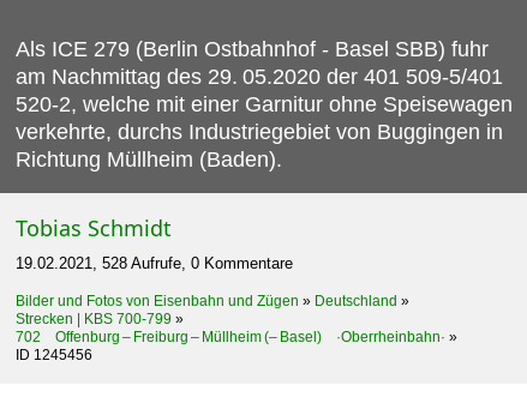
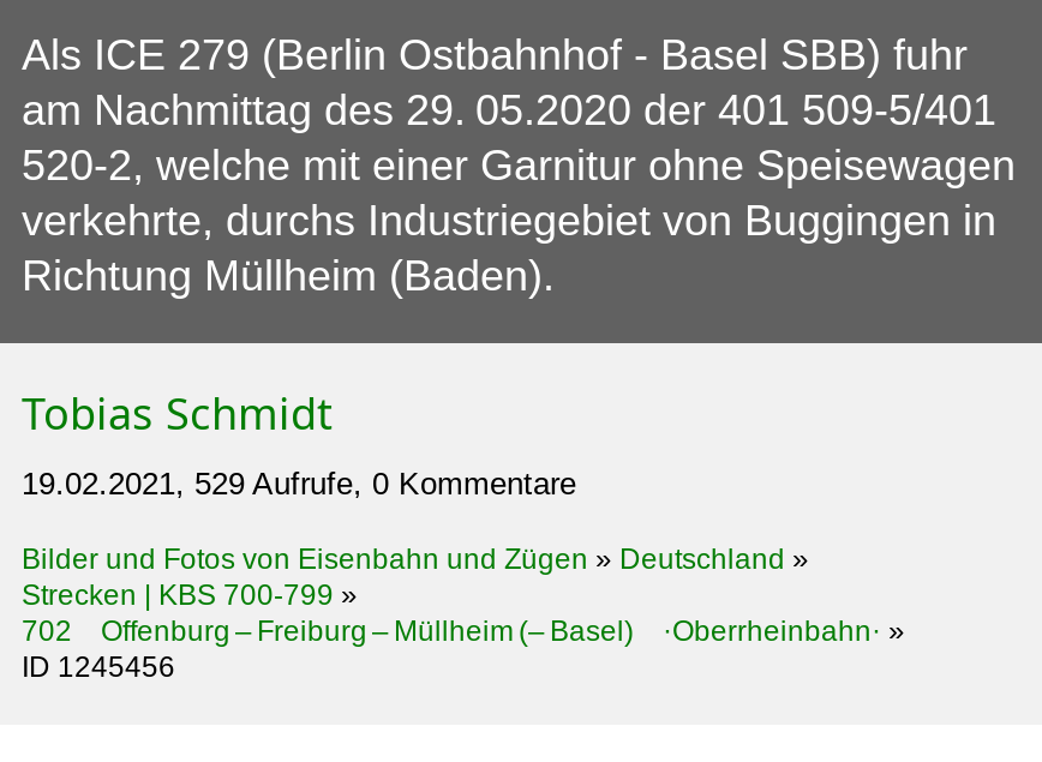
- 19.02.2021, 528 Aufrufe, 0 Kommentare
+ 19.02.2021, 529 Aufrufe, 0 Kommentare
